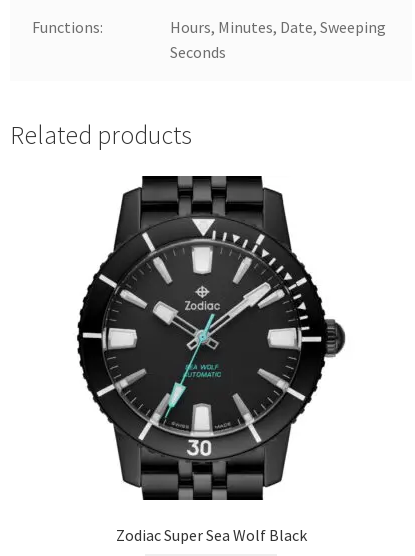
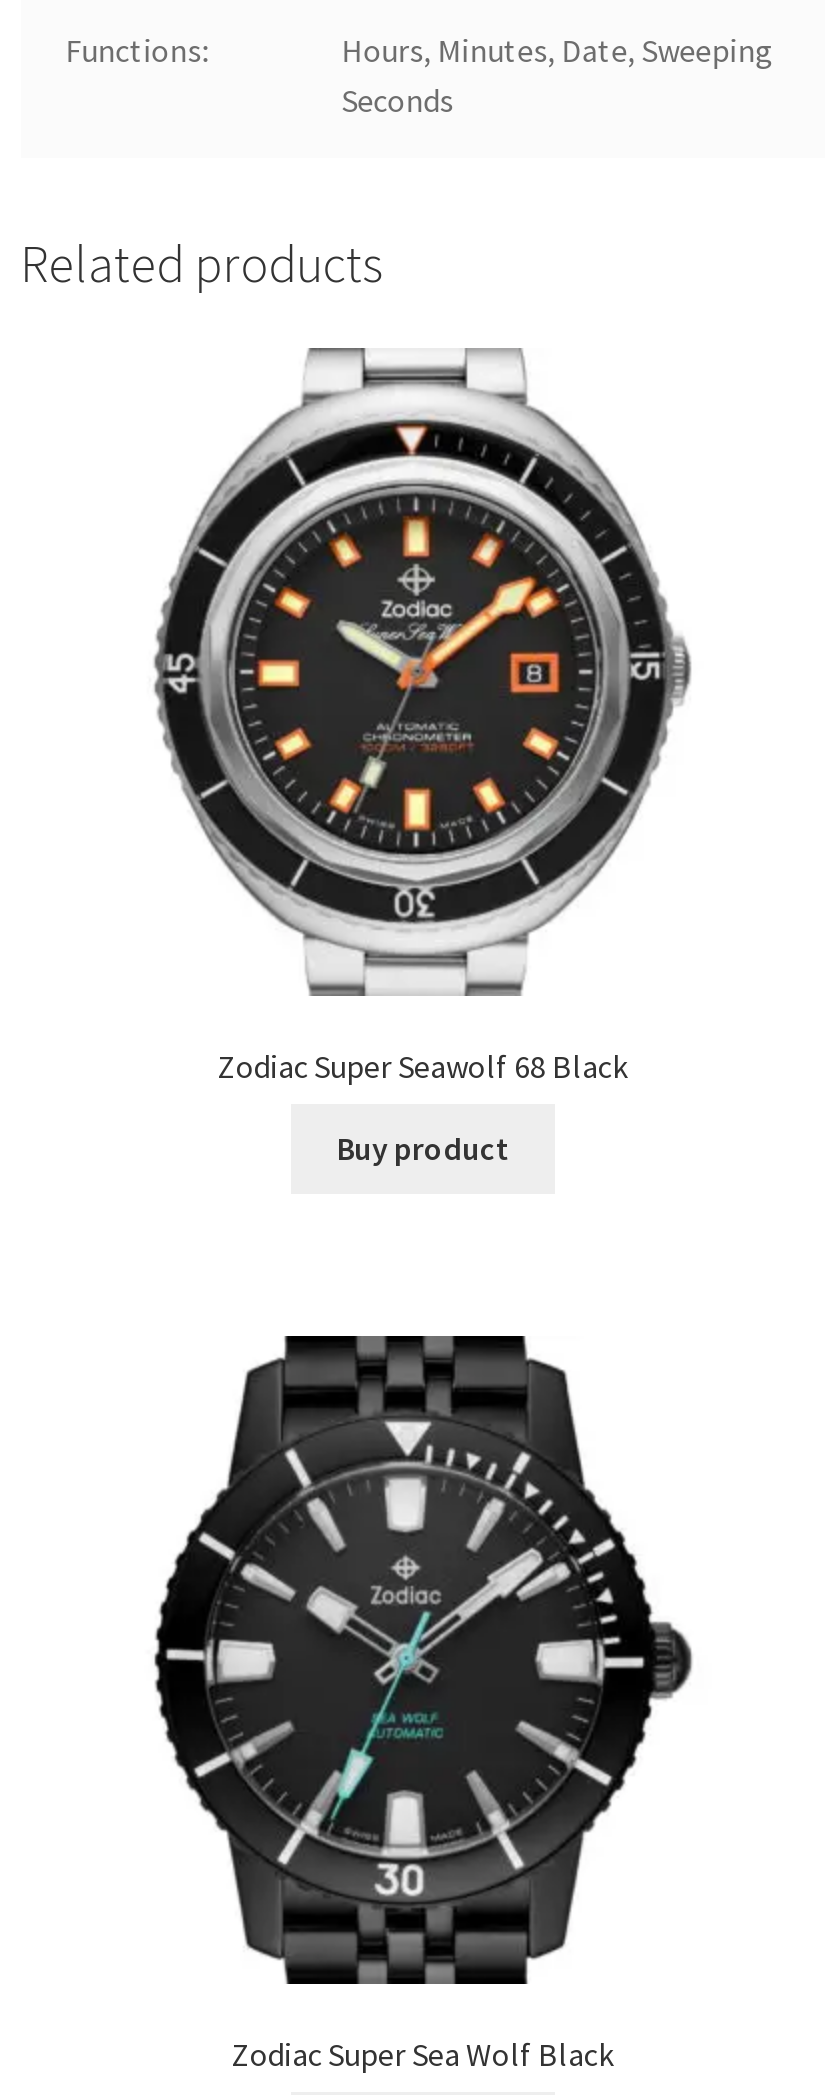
+ [image]
+ Zodiac Super Seawolf 68 Black
+ Buy product
